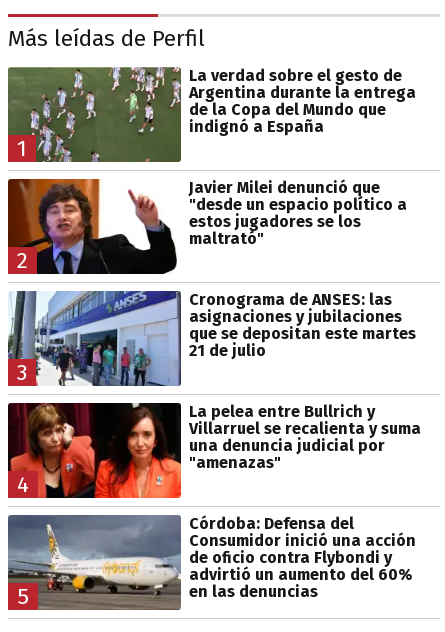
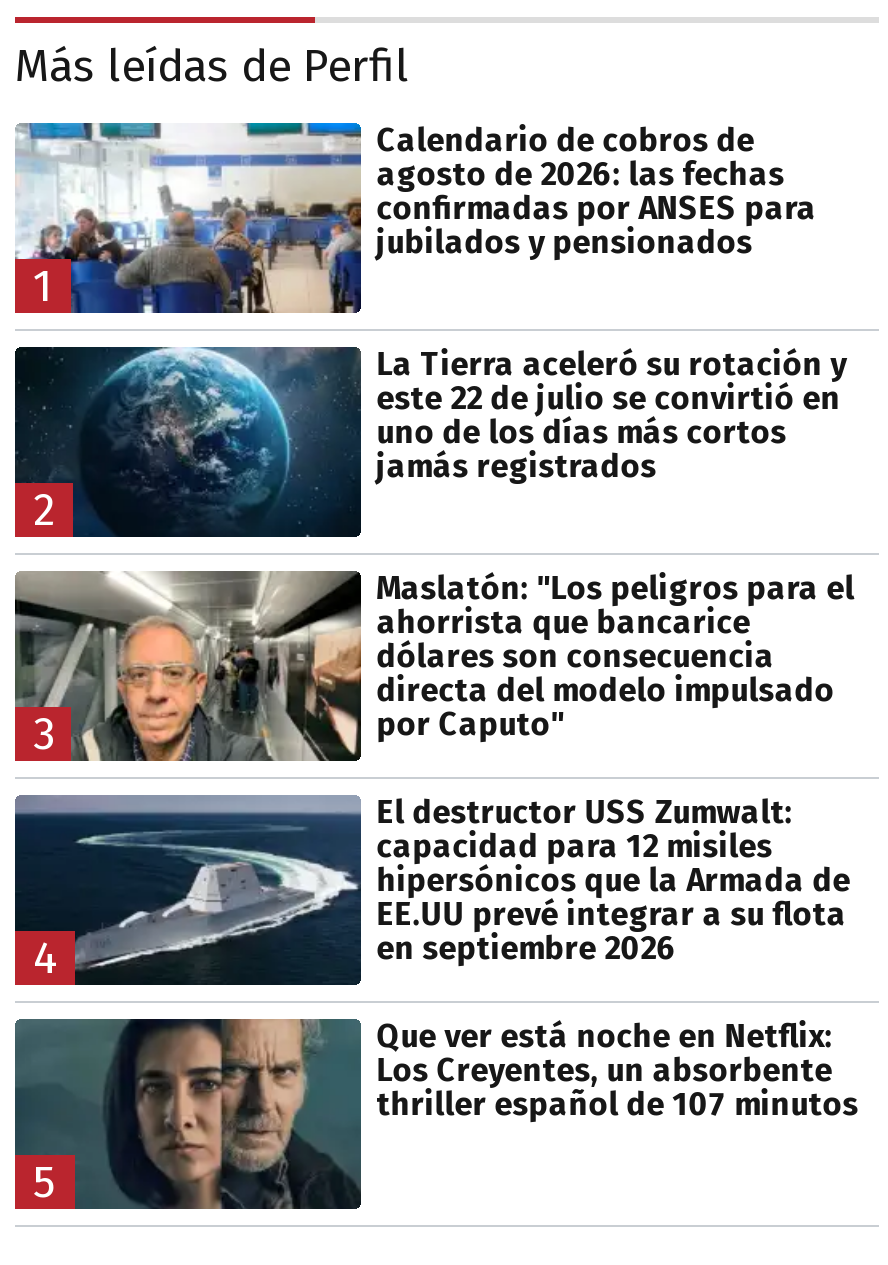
- [image]
- La verdad sobre el gesto de
- Argentina durante la entrega
- de la Copa del Mundo que
- indignó a España
+ [image]
+ Calendario de cobros de
+ agosto de 2026: las fechas
+ confirmadas por ANSES para
+ jubilados y pensionados

- [image]
- Javier Milei denunció que
- "desde un espacio político a
- estos jugadores se los
- maltrató"
+ [image]
+ La Tierra aceleró su rotación y
+ este 22 de julio se convirtió en
+ uno de los días más cortos
+ jamás registrados

- [image]
- Cronograma de ANSES: las
- asignaciones y jubilaciones
- que se depositan este martes
- 21 de julio
+ [image]
+ Maslatón: "Los peligros para el
+ ahorrista que bancarice
+ dólares son consecuencia
+ directa del modelo impulsado
+ por Caputo"

- [image]
- La pelea entre Bullrich y
- Villarruel se recalienta y suma
- una denuncia judicial por
- "amenazas"
+ [image]
+ El destructor USS Zumwalt:
+ capacidad para 12 misiles
+ hipersónicos que la Armada de
+ EE.UU prevé integrar a su flota
+ en septiembre 2026

- [image]
- Córdoba: Defensa del
- Consumidor inició una acción
- de oficio contra Flybondi y
- advirtió un aumento del 60%
- en las denuncias
+ [image]
+ Que ver está noche en Netflix:
+ Los Creyentes, un absorbente
+ thriller español de 107 minutos
